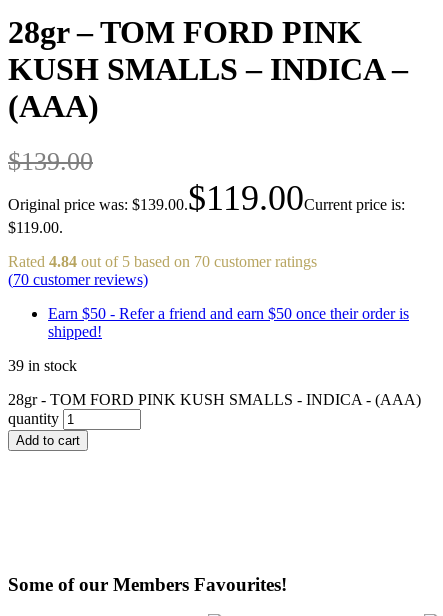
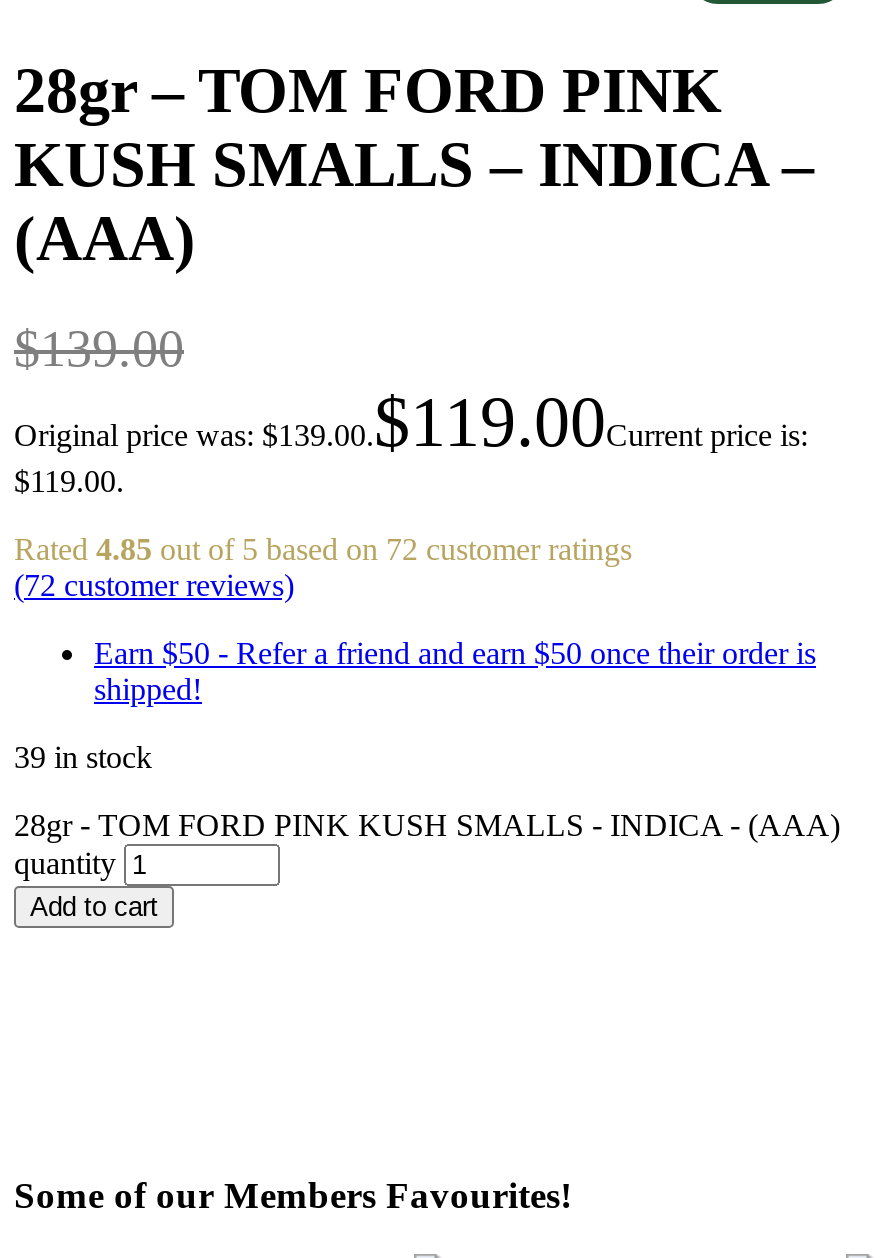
- Rated 4.84 out of 5 based on 70 customer ratings
+ Rated 4.85 out of 5 based on 72 customer ratings

- (70 customer reviews)
+ (72 customer reviews)
